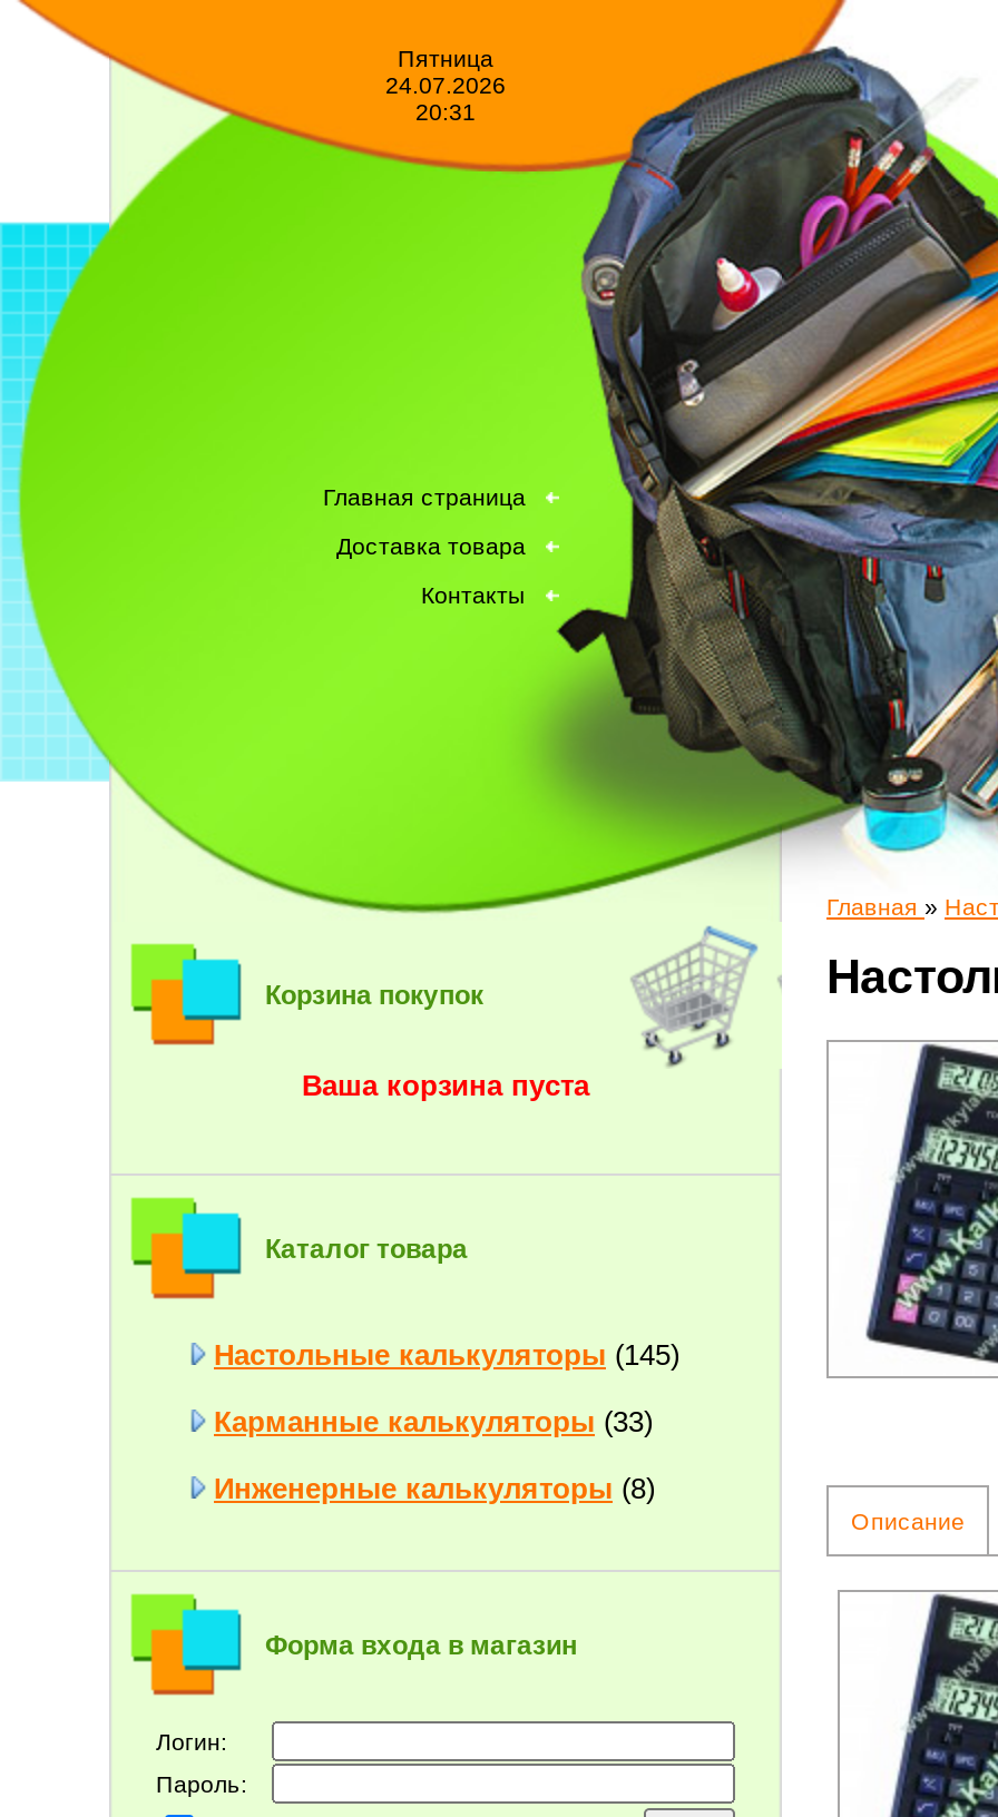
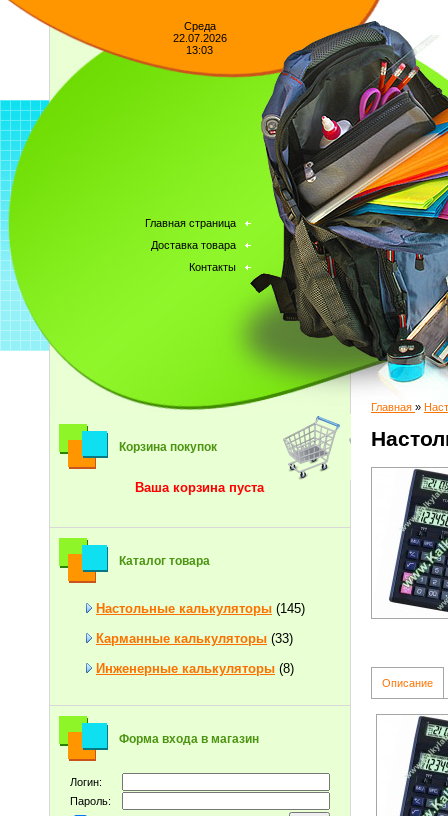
- Пятница
- 24.07.2026
- 20:31
+ Среда
+ 22.07.2026
+ 13:03
